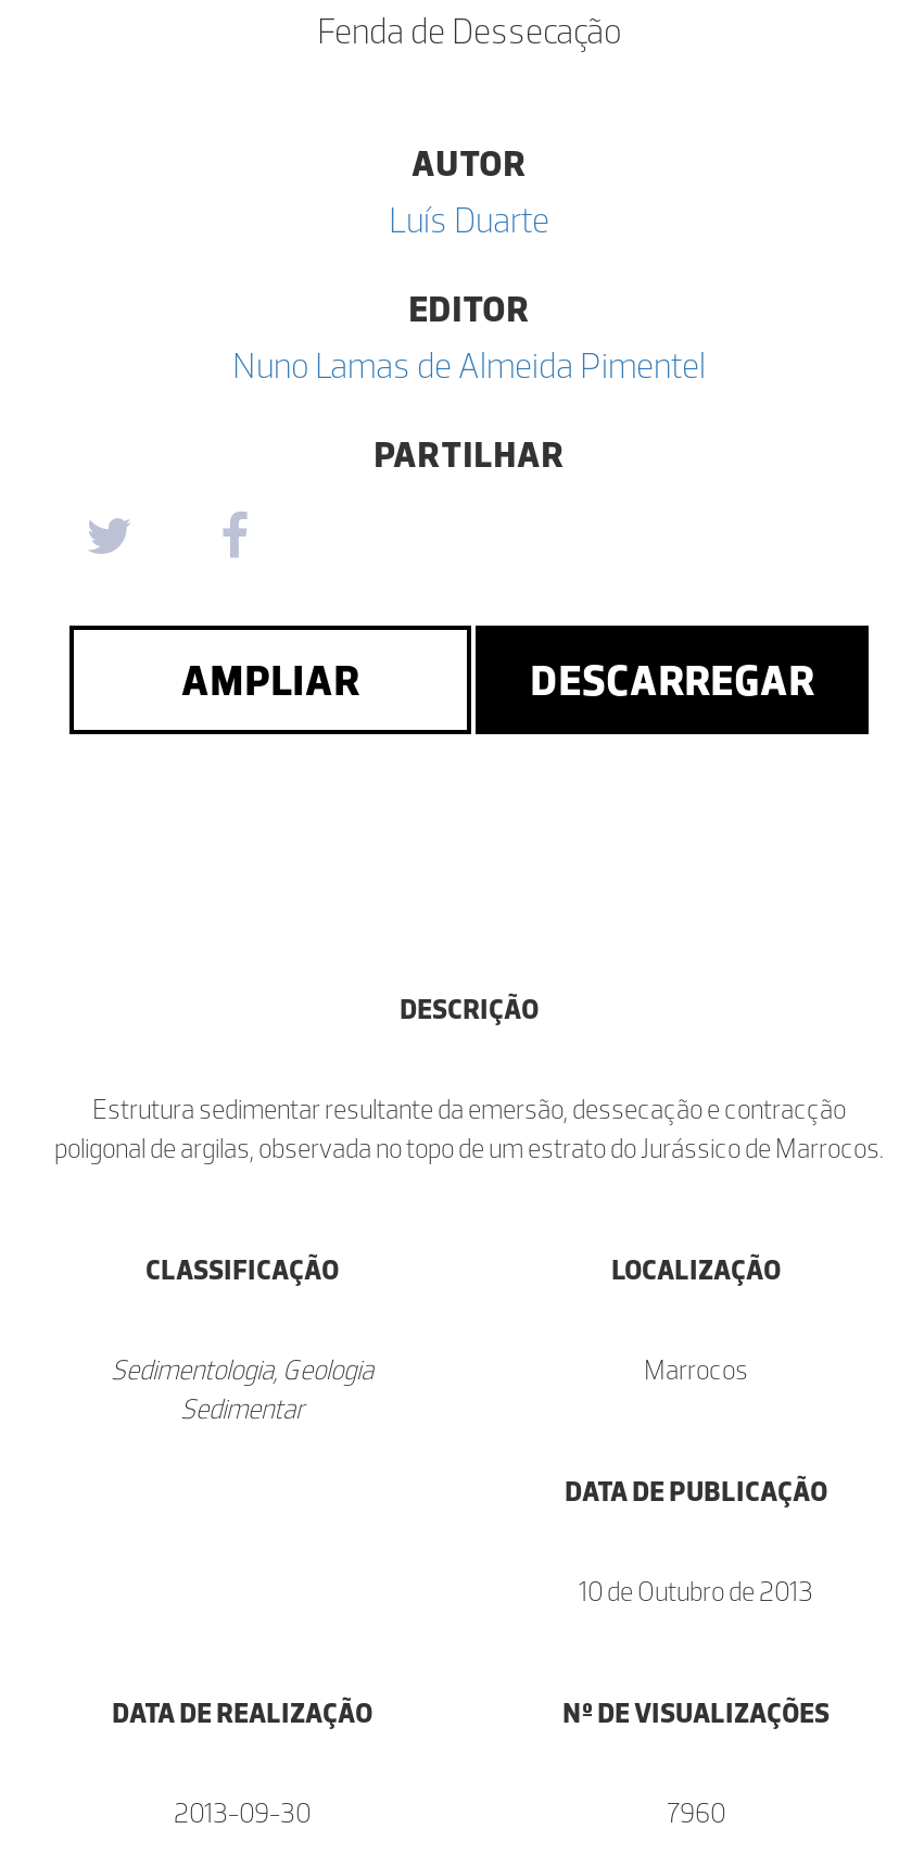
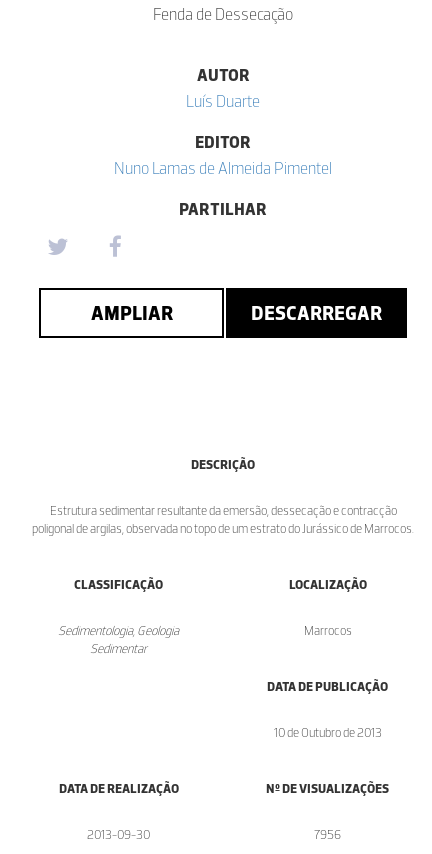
- 7960
+ 7956
